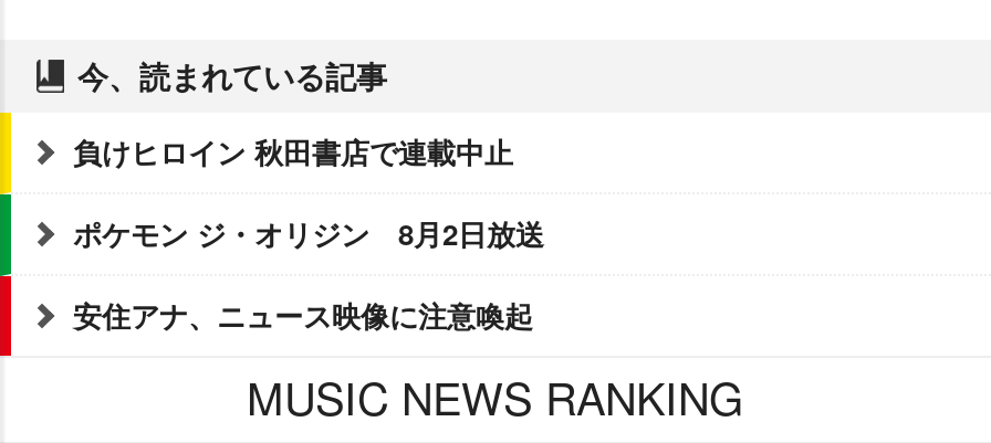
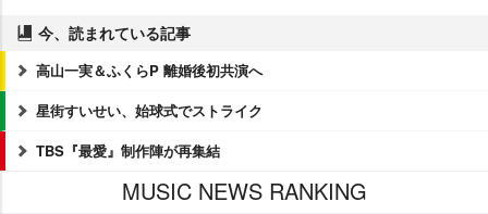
- 負けヒロイン 秋田書店で連載中止
+ 高山一実＆ふくらP 離婚後初共演へ

- ポケモン ジ・オリジン 8月2日放送
+ 星街すいせい、始球式でストライク

- 安住アナ、ニュース映像に注意喚起
+ TBS『最愛』制作陣が再集結
